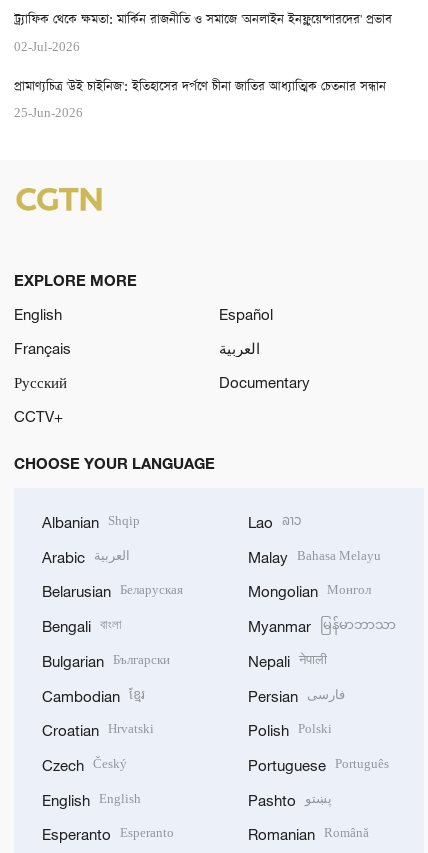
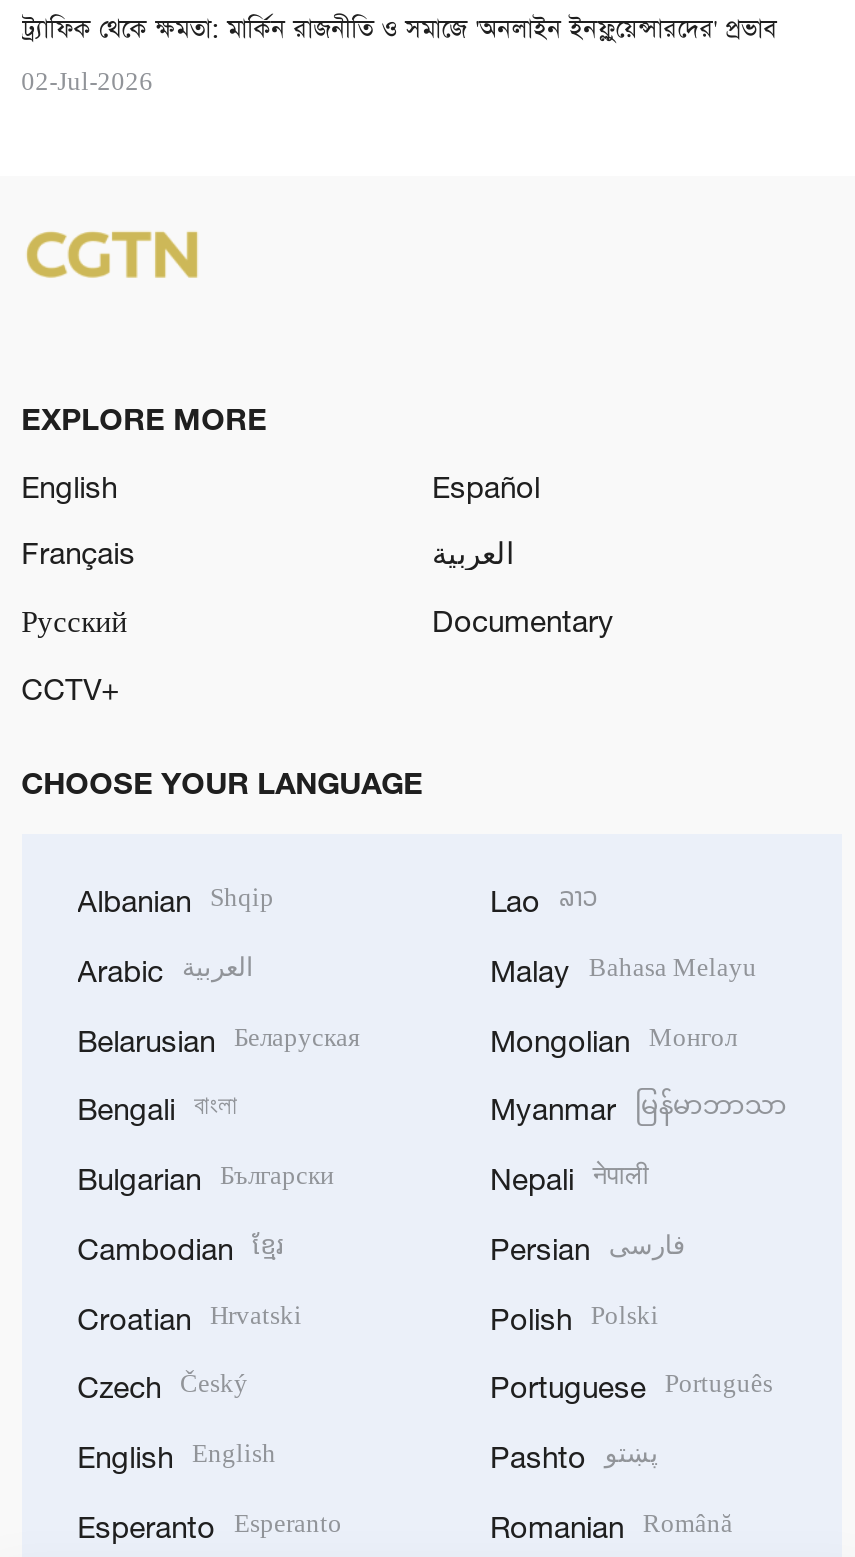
- প্রামাণ্যচিত্র 'উই চাইনিজ': ইতিহাসের দর্পণে চীনা জাতির আধ্যাত্মিক চেতনার সন্ধান
- 25-Jun-2026
